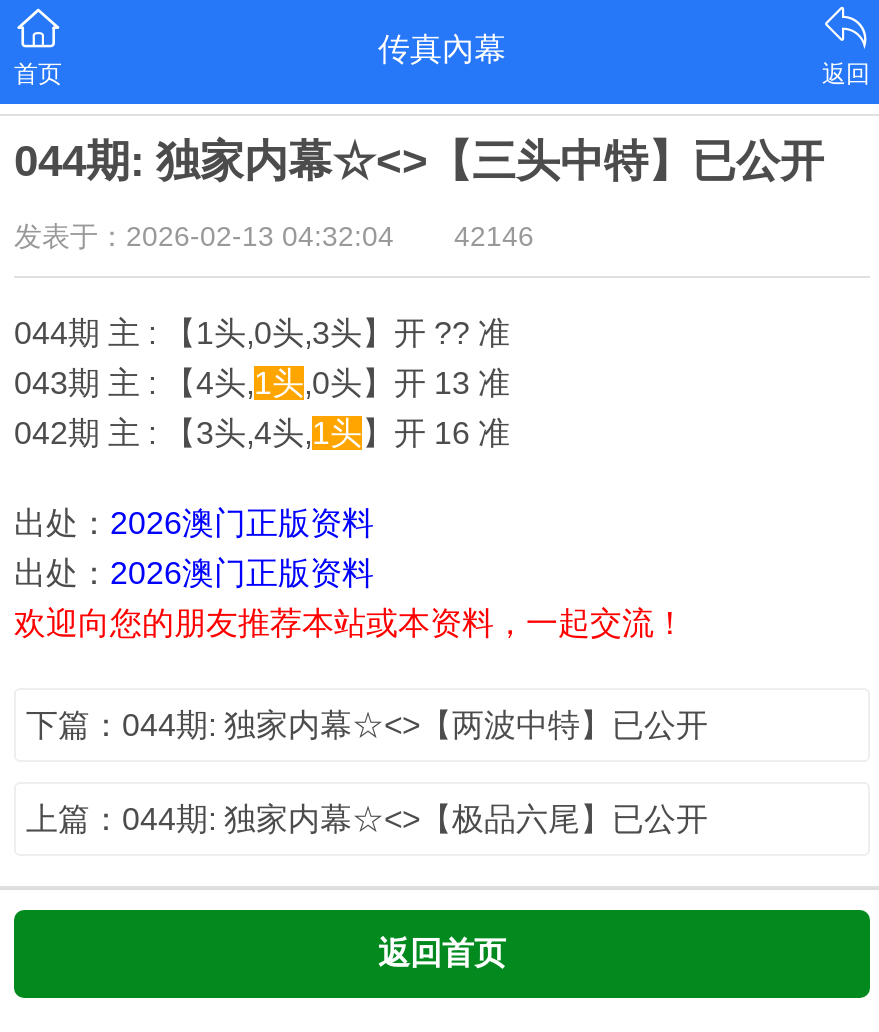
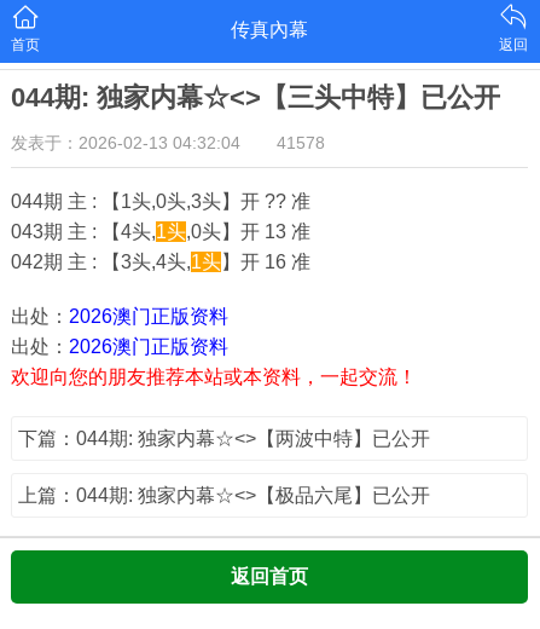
- 发表于：2026-02-13 04:32:04 42146
+ 发表于：2026-02-13 04:32:04 41578
